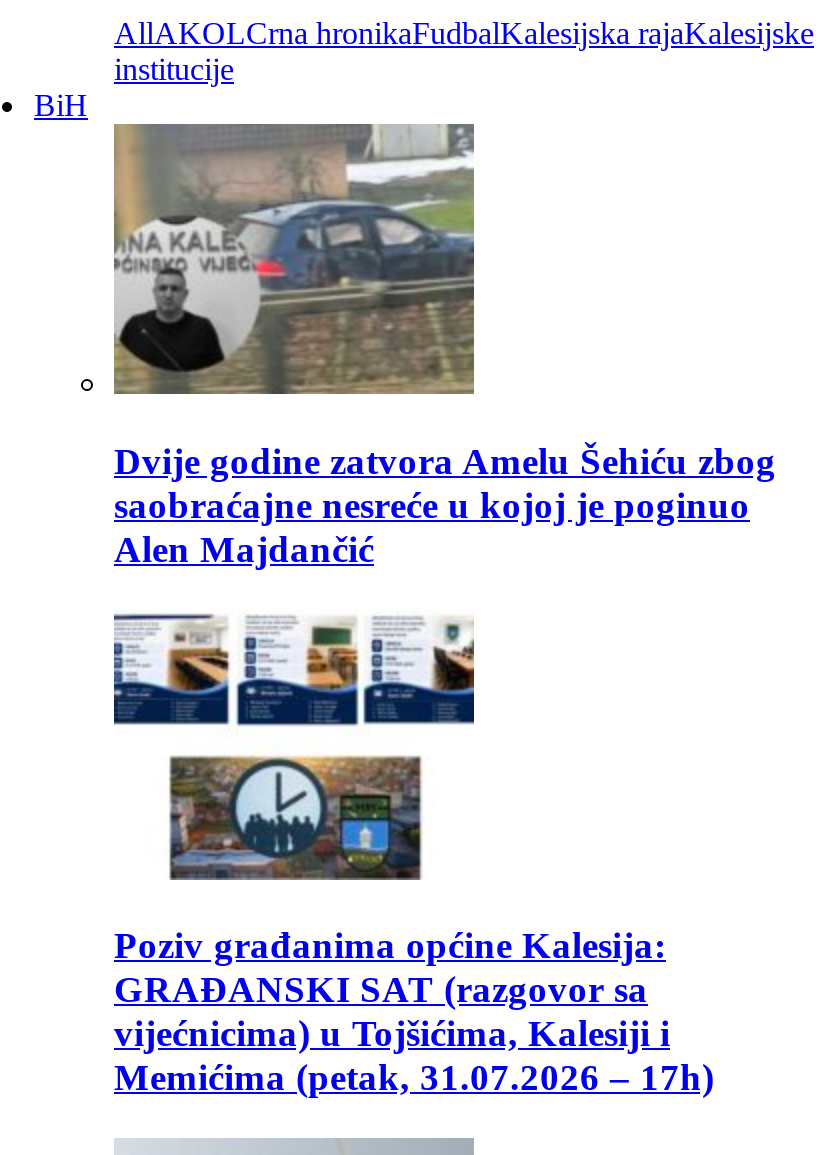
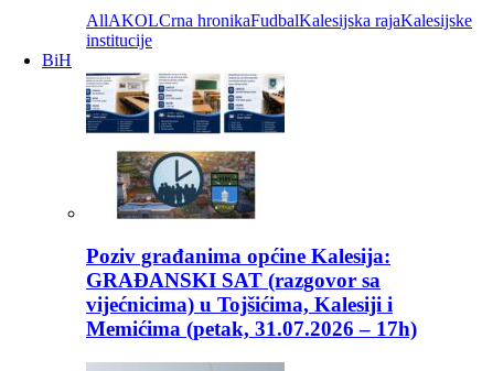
- [image]
- Dvije godine zatvora Amelu Šehiću zbog
- saobraćajne nesreće u kojoj je poginuo
- Alen Majdančić
